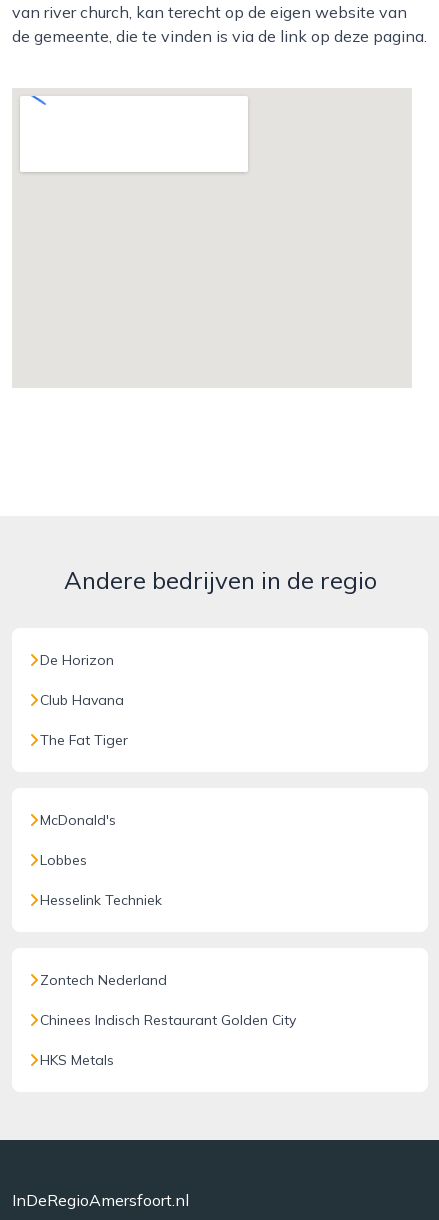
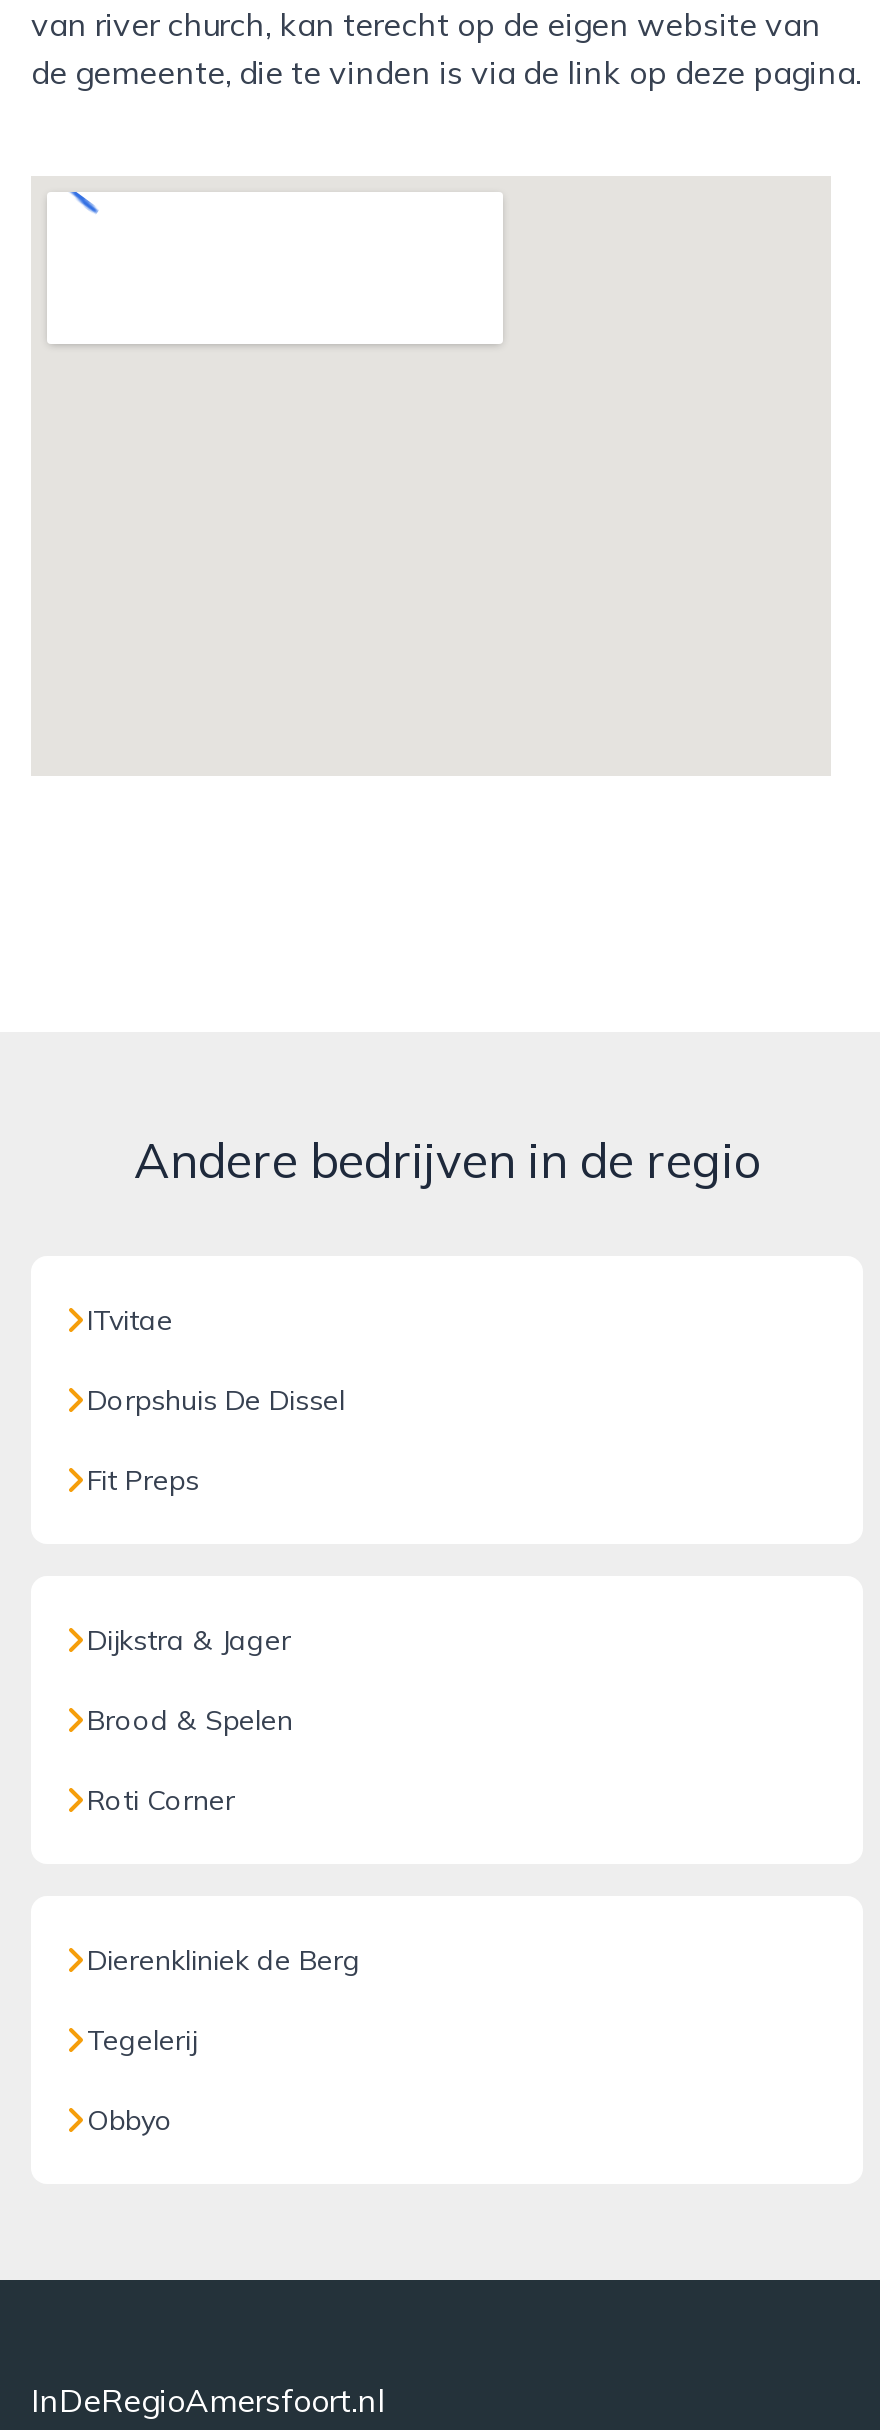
- De Horizon
+ ITvitae

- Club Havana
+ Dorpshuis De Dissel

- The Fat Tiger
+ Fit Preps

- McDonald's
+ Dijkstra & Jager

- Lobbes
+ Brood & Spelen

- Hesselink Techniek
+ Roti Corner

- Zontech Nederland
+ Dierenkliniek de Berg

- Chinees Indisch Restaurant Golden City
+ Tegelerij

- HKS Metals
+ Obbyo
